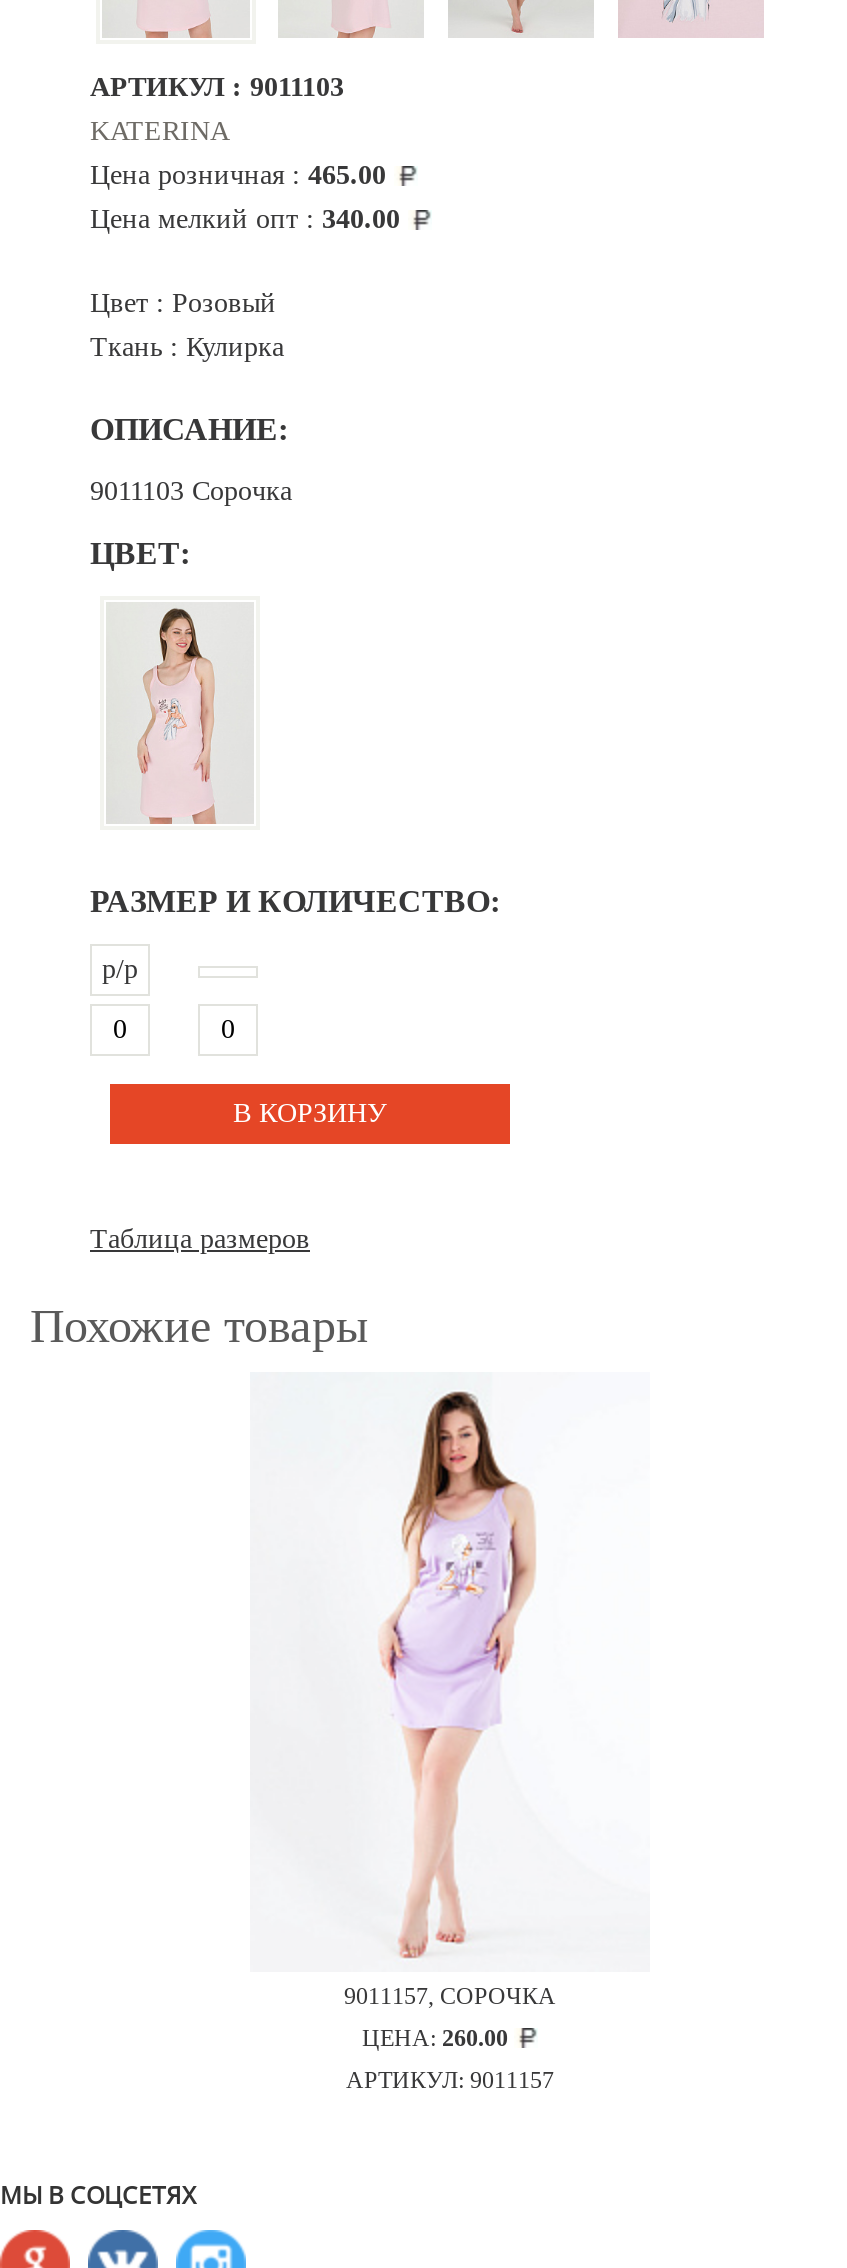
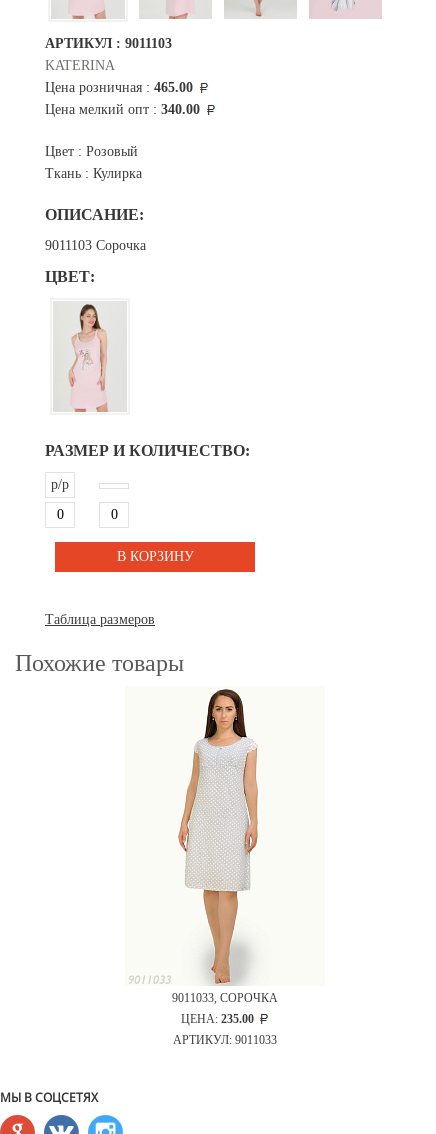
- [image]
- 9011157, СОРОЧКА
+ [image]
+ 9011033, СОРОЧКА

- ЦЕНА: 260.00
+ ЦЕНА: 235.00

- АРТИКУЛ: 9011157
+ АРТИКУЛ: 9011033
